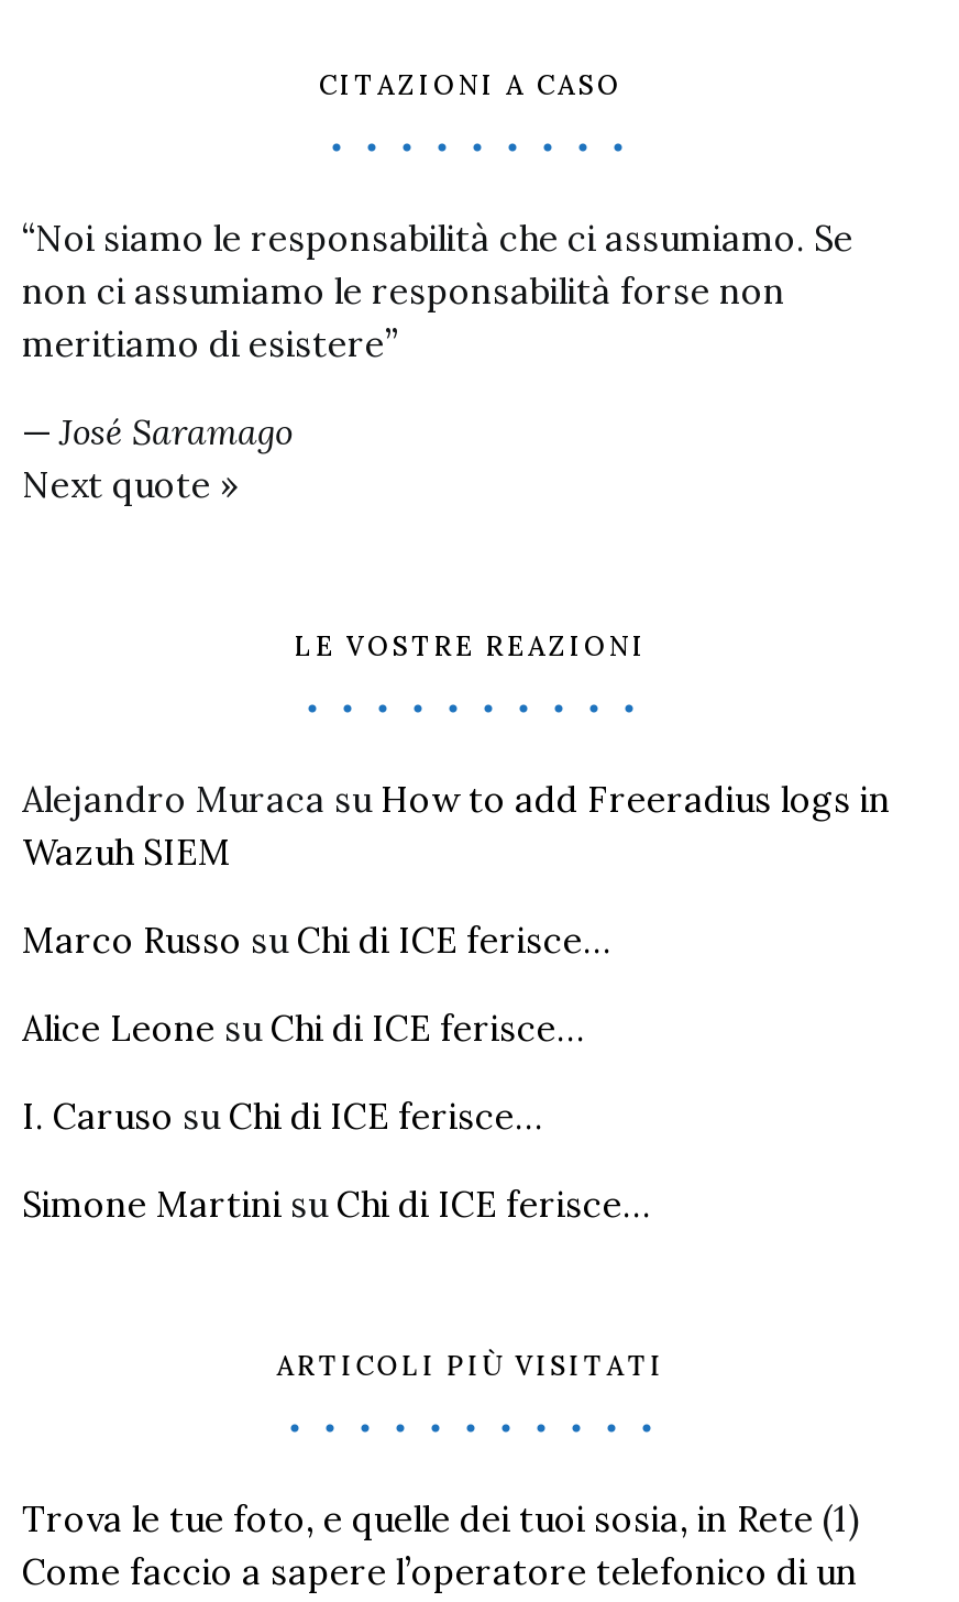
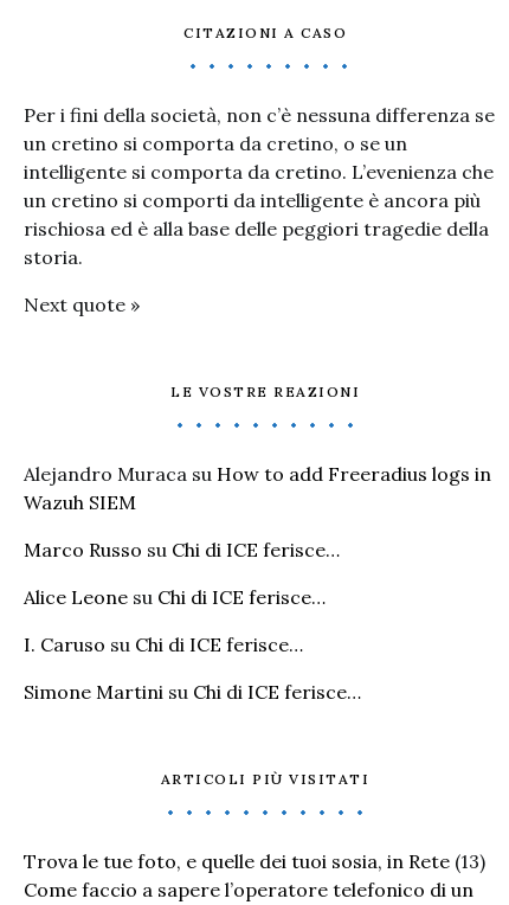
- “Noi siamo le responsabilità che ci assumiamo. Se
- non ci assumiamo le responsabilità forse non
- meritiamo di esistere”
- — José Saramago
+ Per i fini della società, non c’è nessuna differenza se
+ un cretino si comporta da cretino, o se un
+ intelligente si comporta da cretino. L’evenienza che
+ un cretino si comporti da intelligente è ancora più
+ rischiosa ed è alla base delle peggiori tragedie della
+ storia.

- Trova le tue foto, e quelle dei tuoi sosia, in Rete (1)
+ Trova le tue foto, e quelle dei tuoi sosia, in Rete (13)
